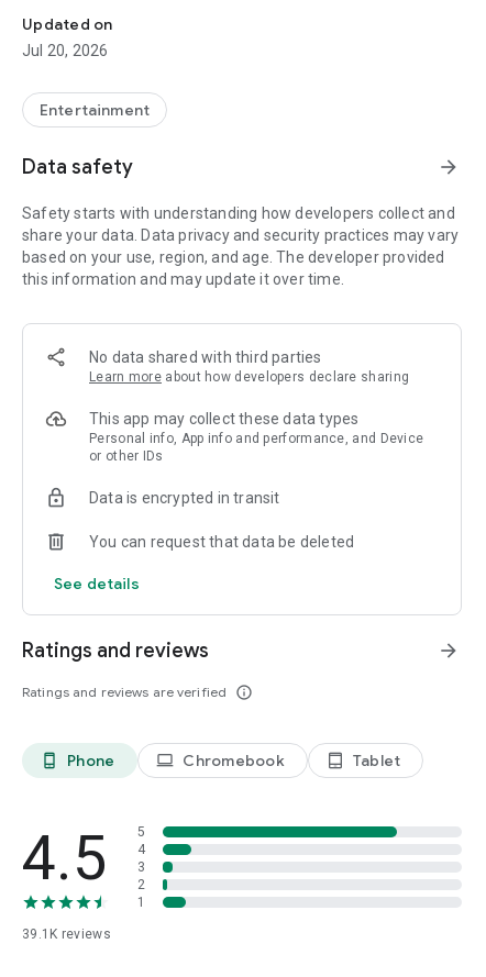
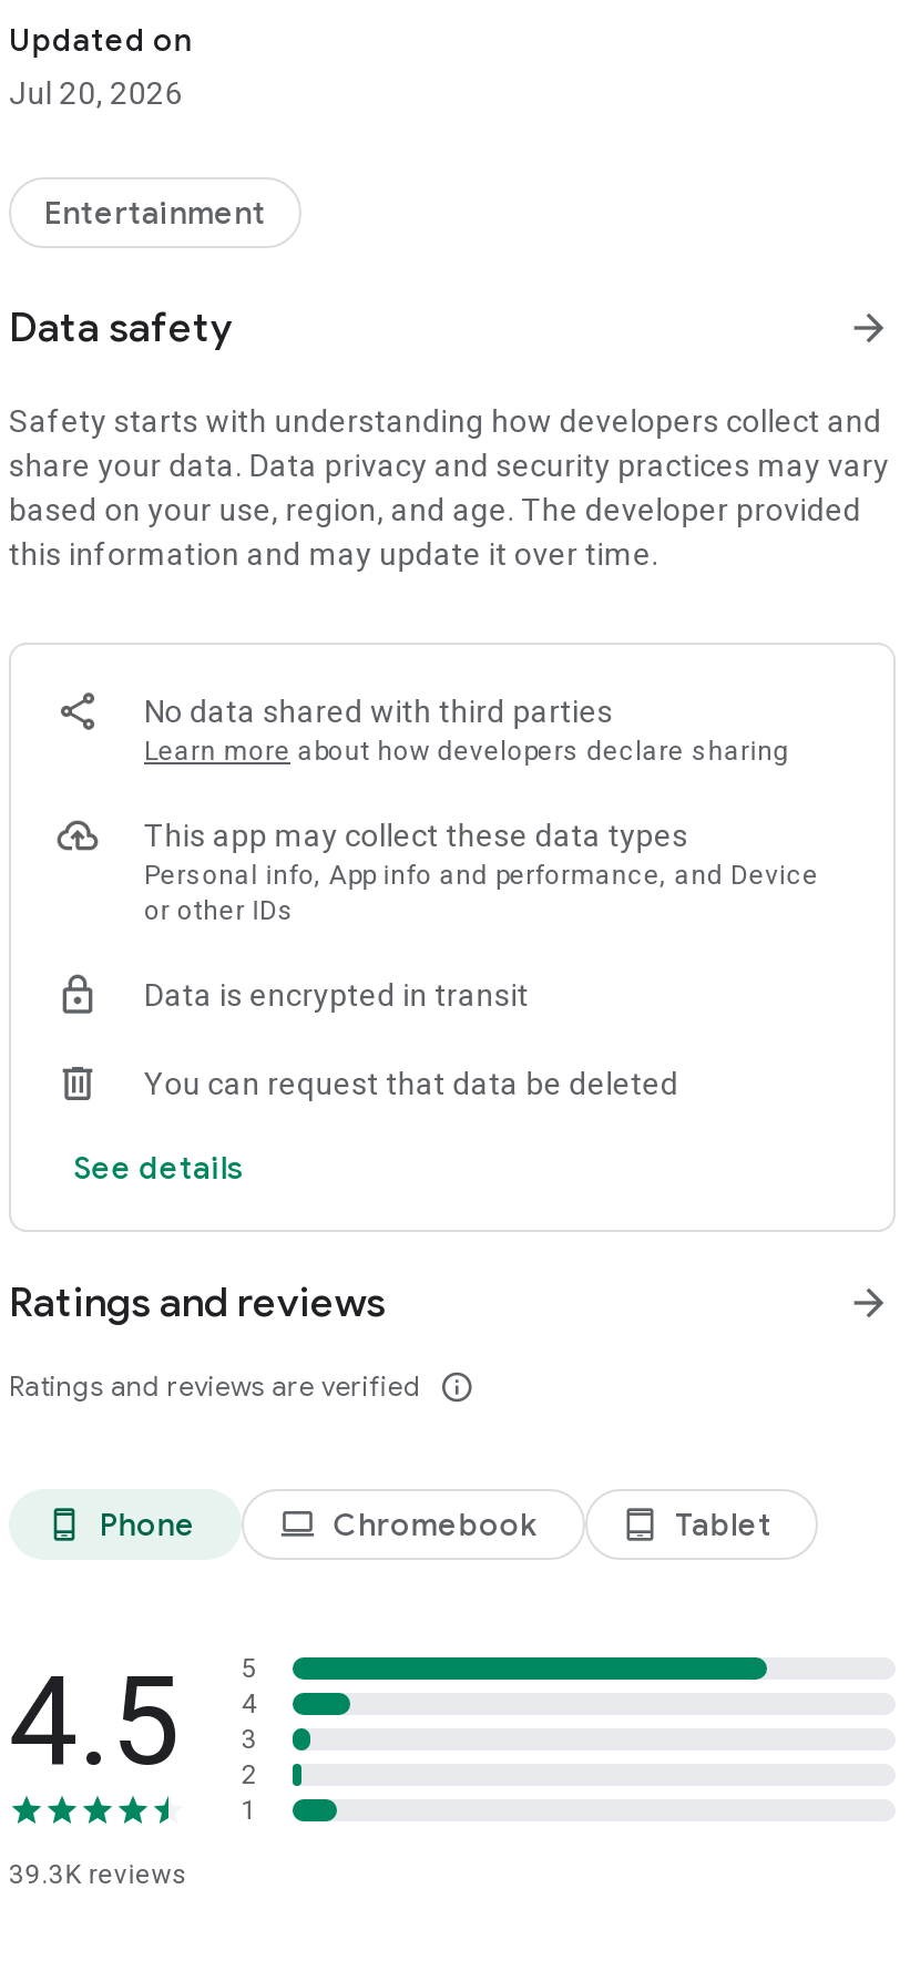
- 39.1K reviews
+ 39.3K reviews
